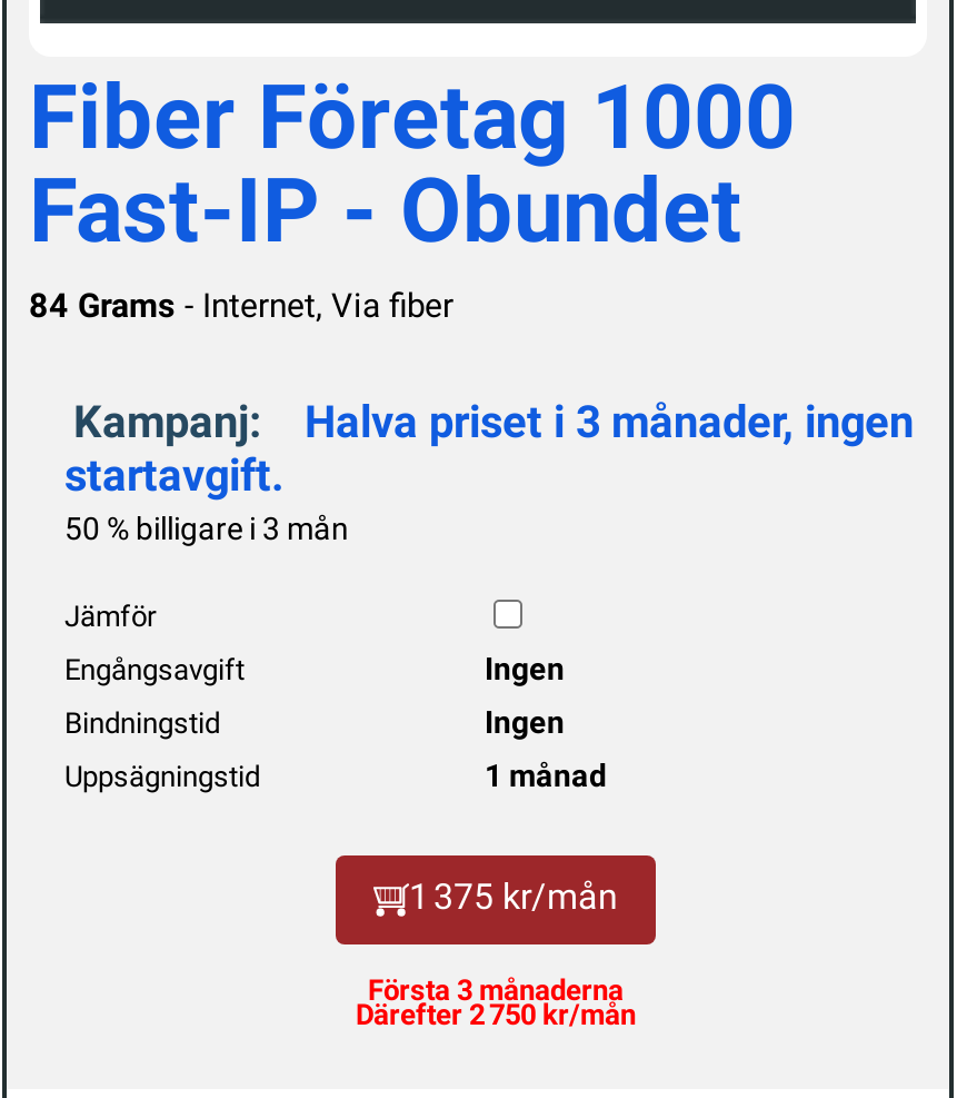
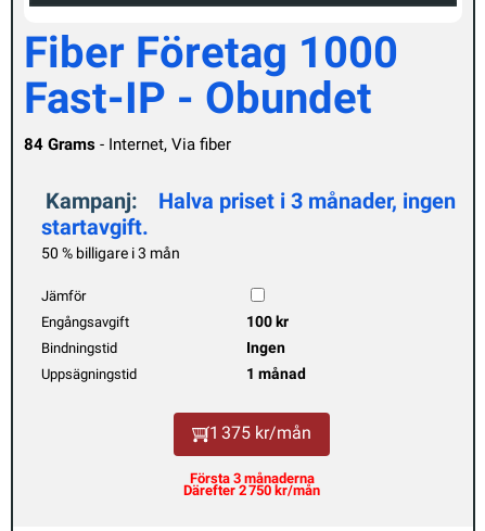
- Ingen
+ 100 kr
